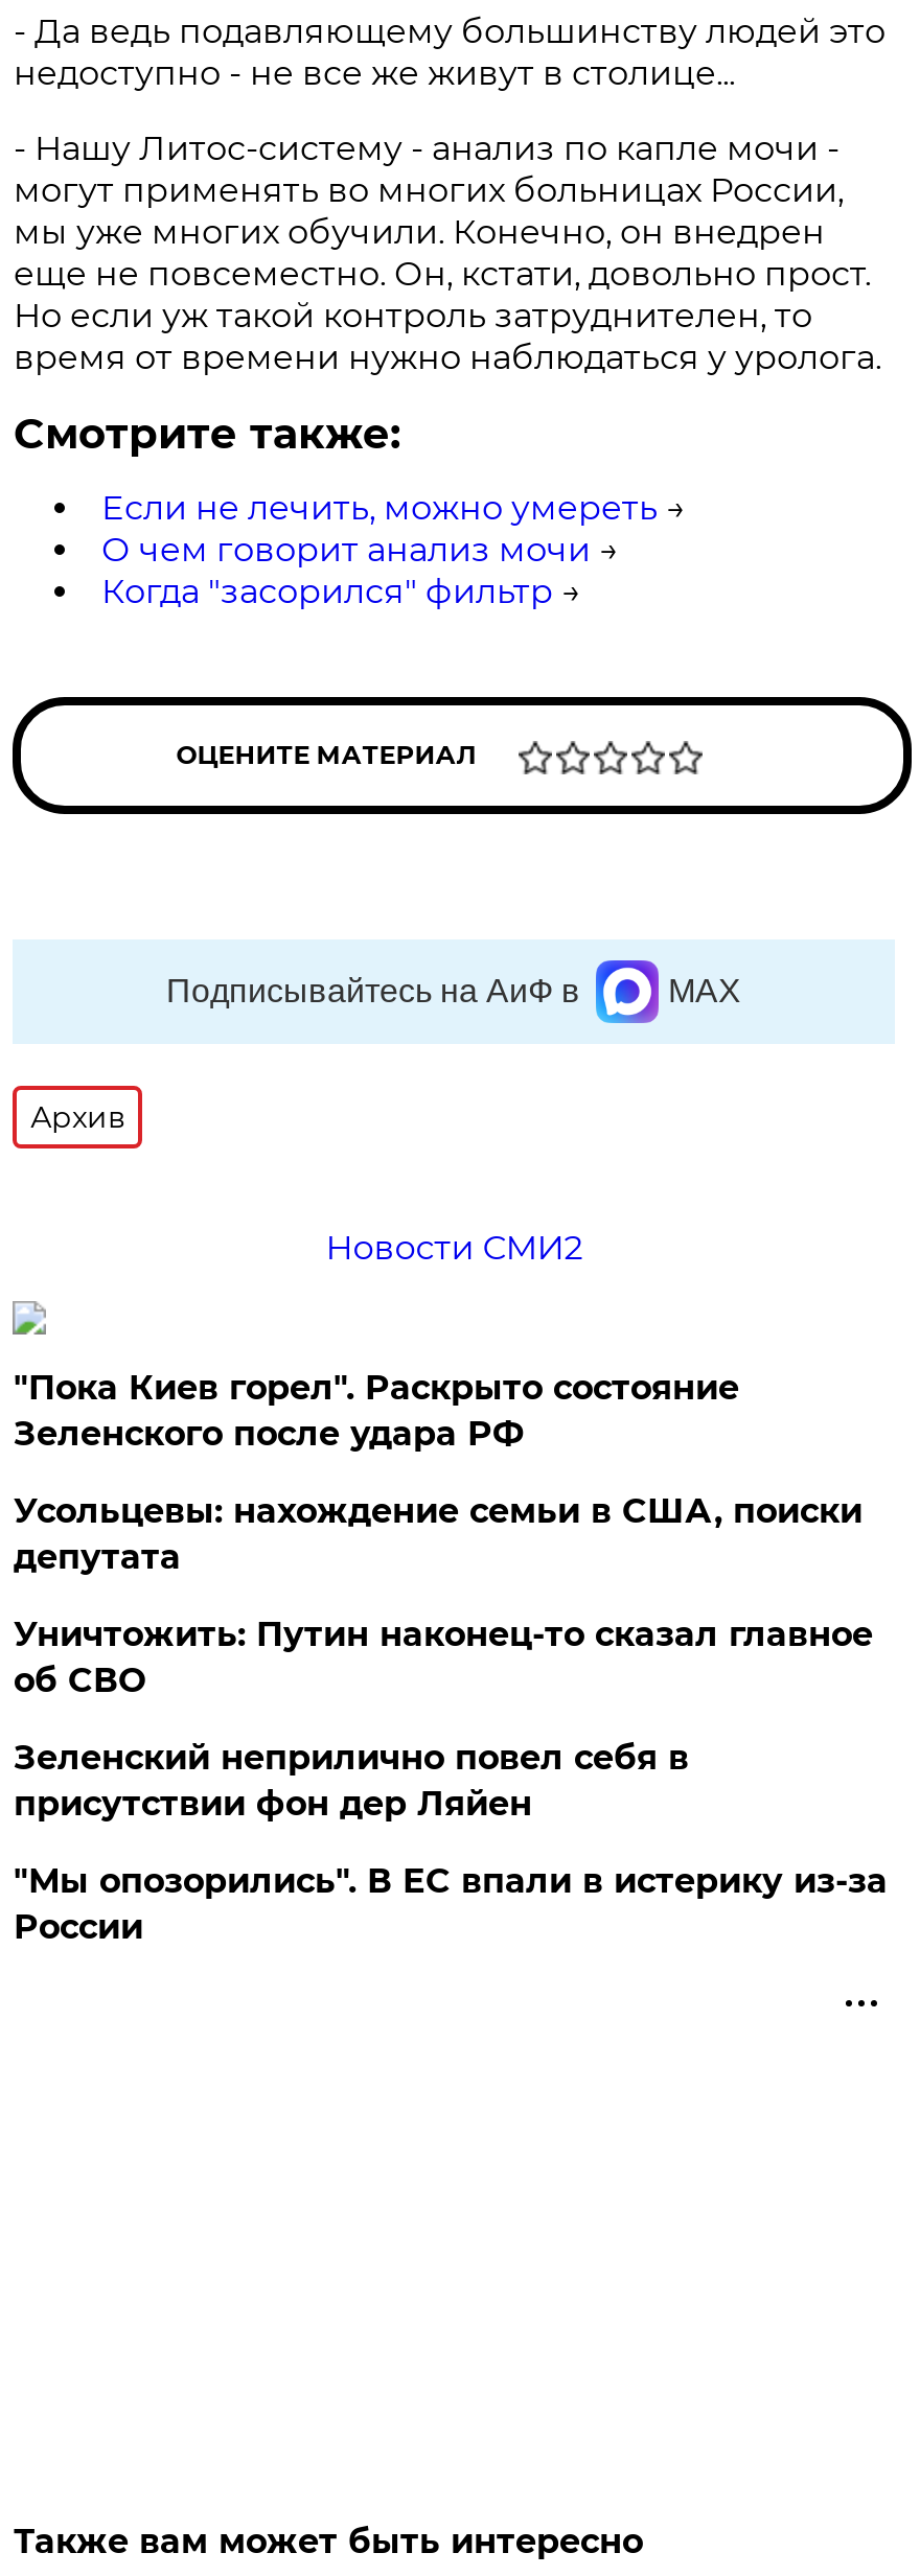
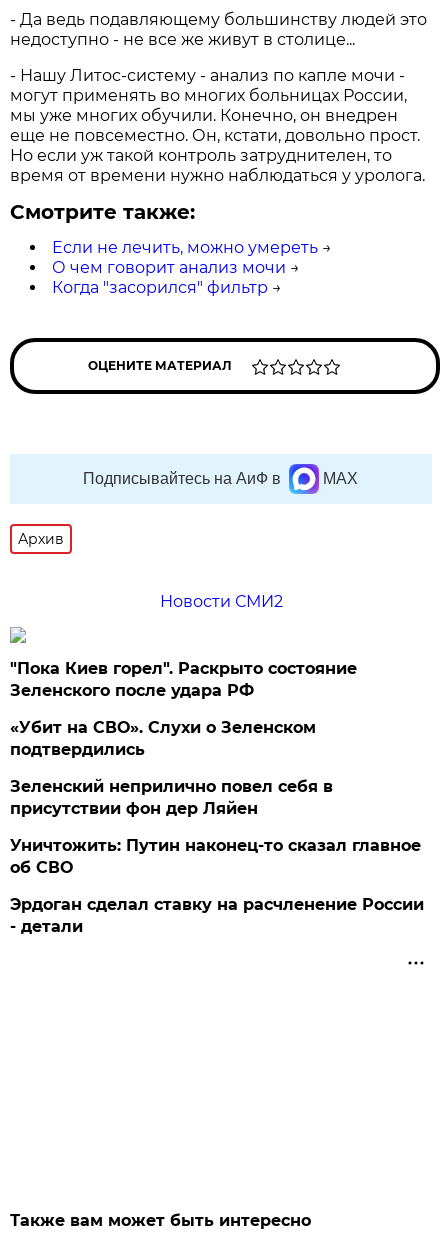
- Усольцевы: нахождение семьи в США, поиски
- депутата
+ «Убит на СВО». Слухи о Зеленском
+ подтвердились

moved down: Уничтожить: Путин наконец-то сказал главное | об СВО

moved up: Зеленский неприлично повел cебя в | присутствии фон дер Ляйен

- "Мы опозорились". В ЕС впали в истерику из-за
- России
+ Эрдоган сделал ставку на расчленение России
+ - детали
